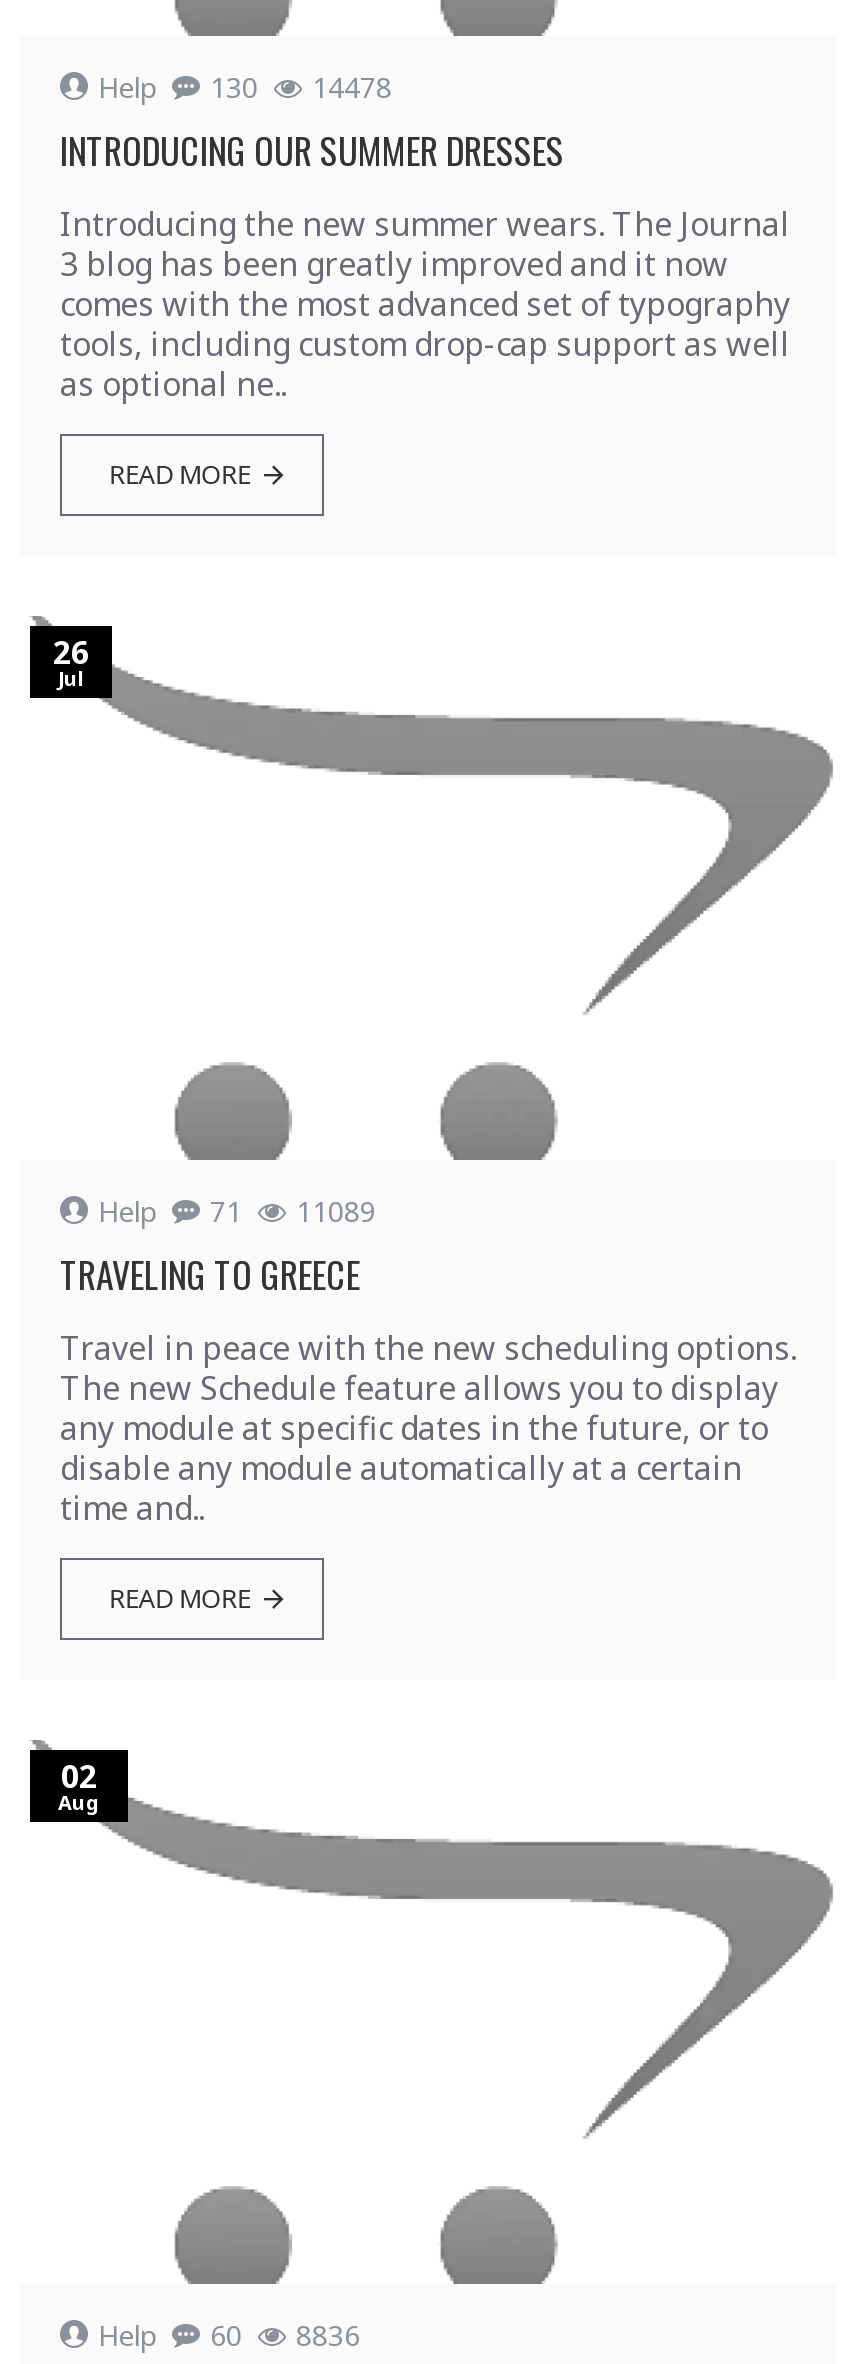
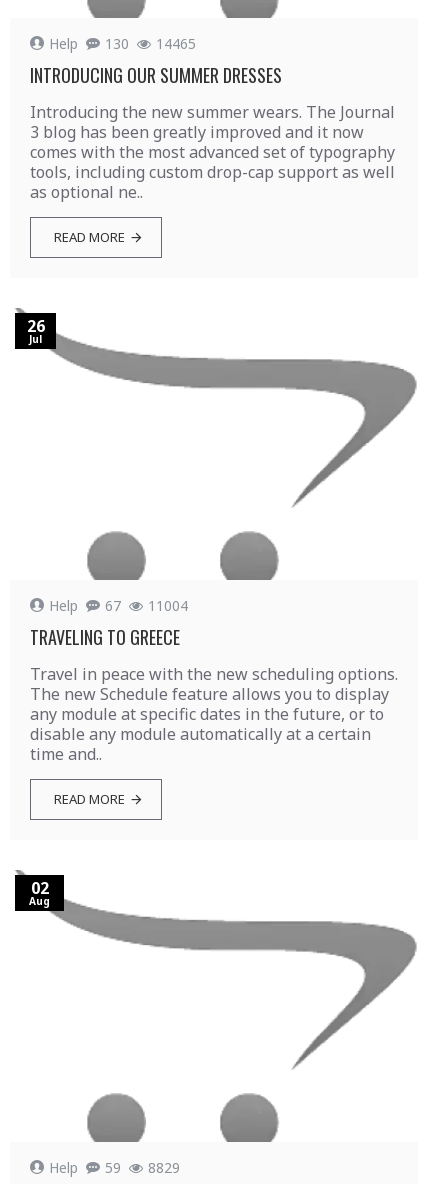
- Help 130 14478
+ Help 130 14465

- 71
+ 67

- 11089
+ 11004

- 60
+ 59

- 8836
+ 8829
